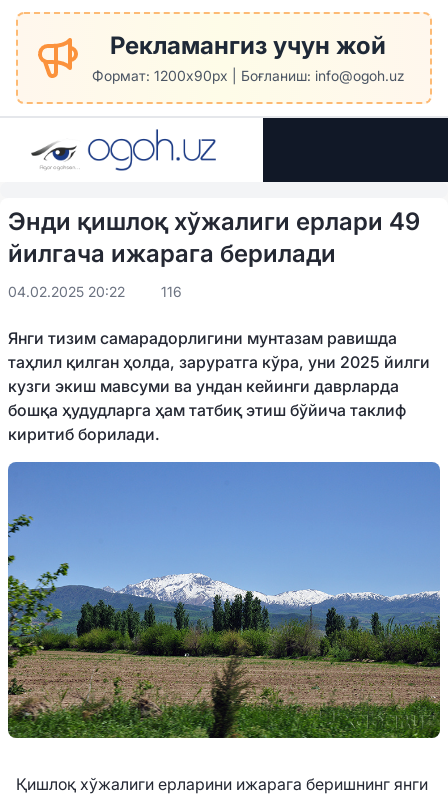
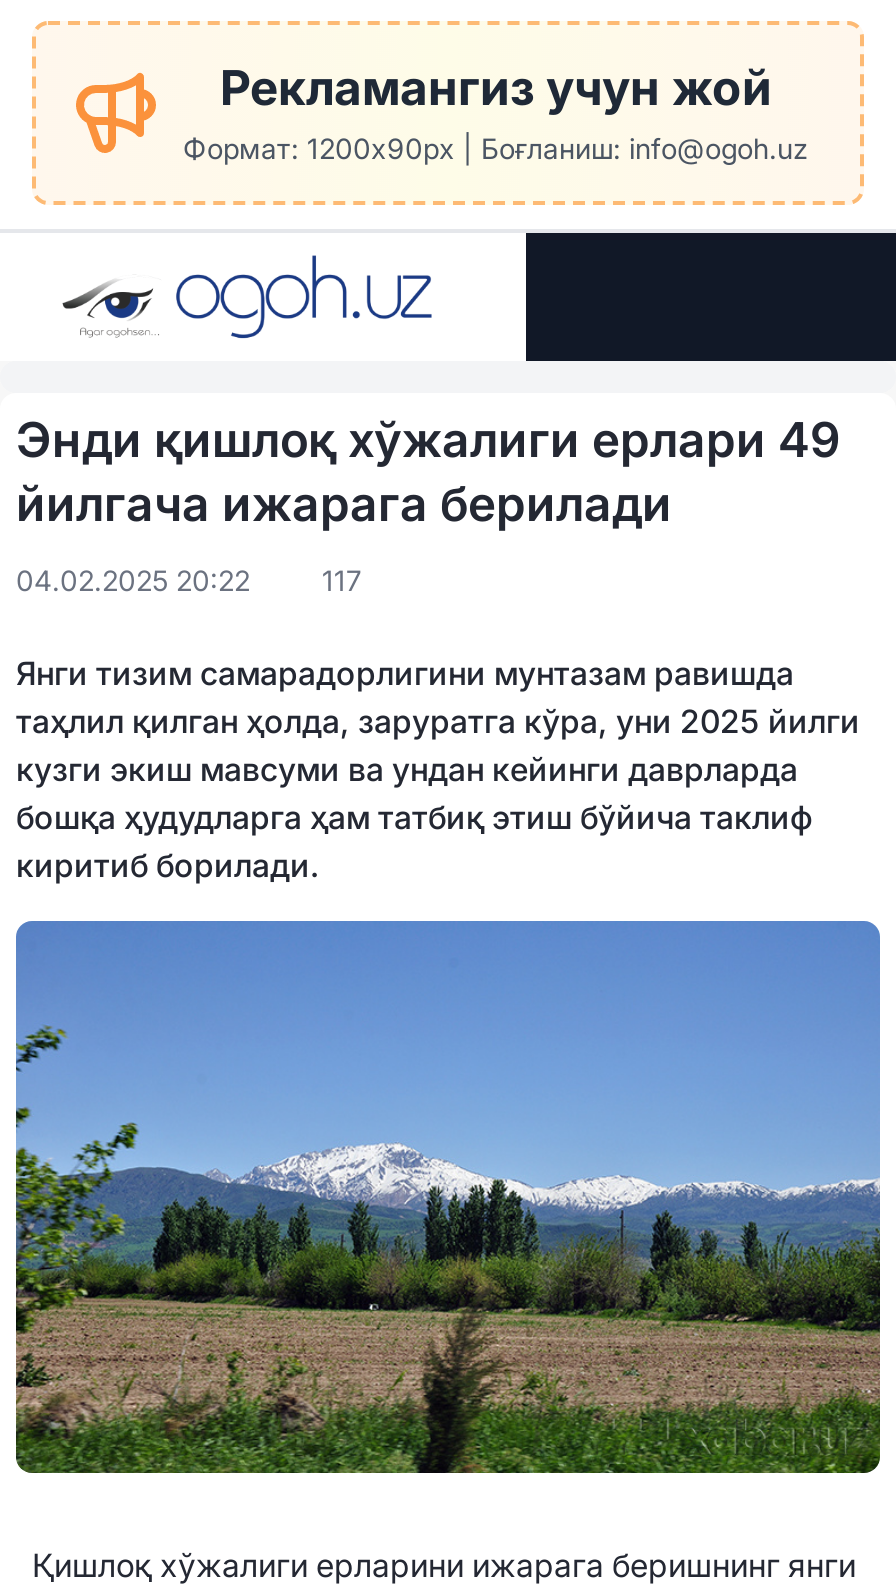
- 116
+ 117
